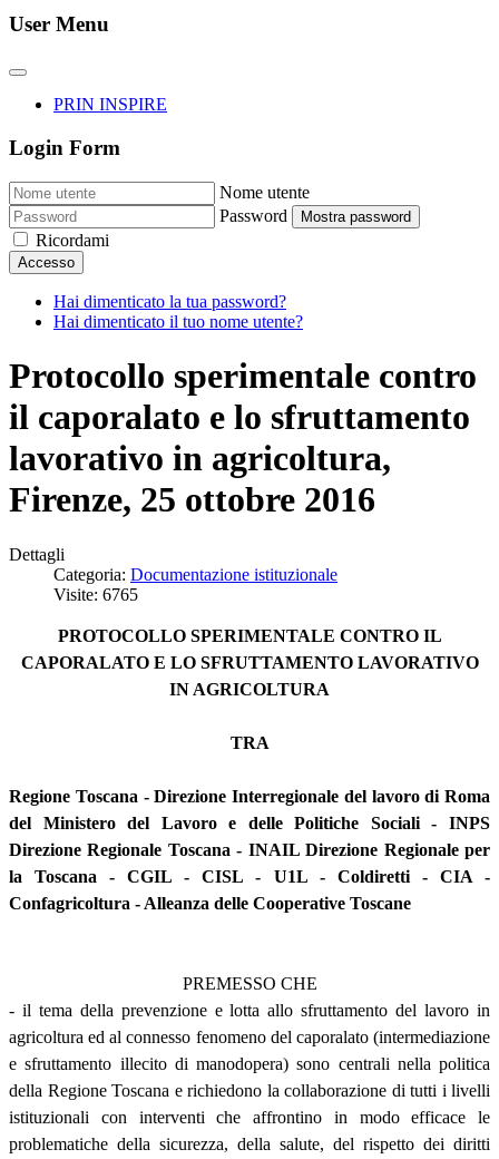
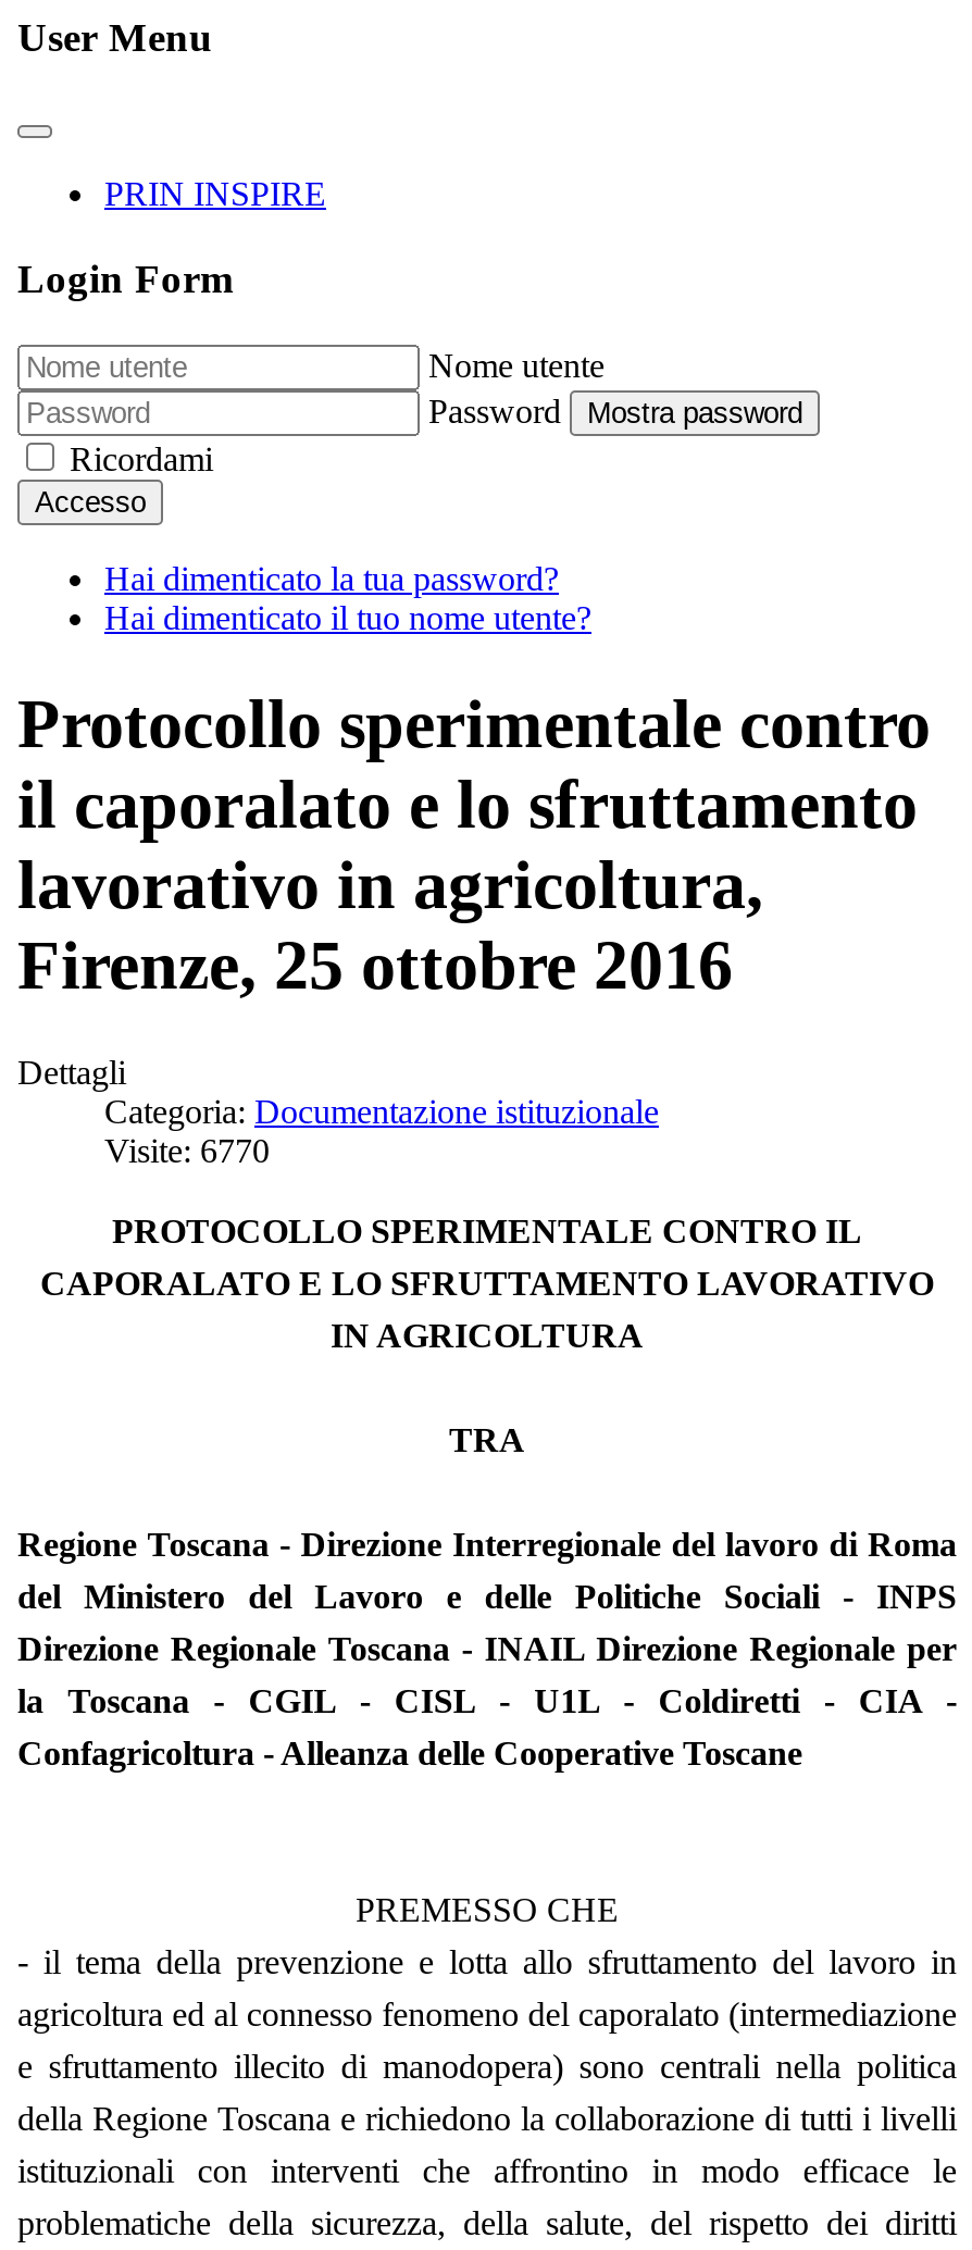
- Visite: 6765
+ Visite: 6770
